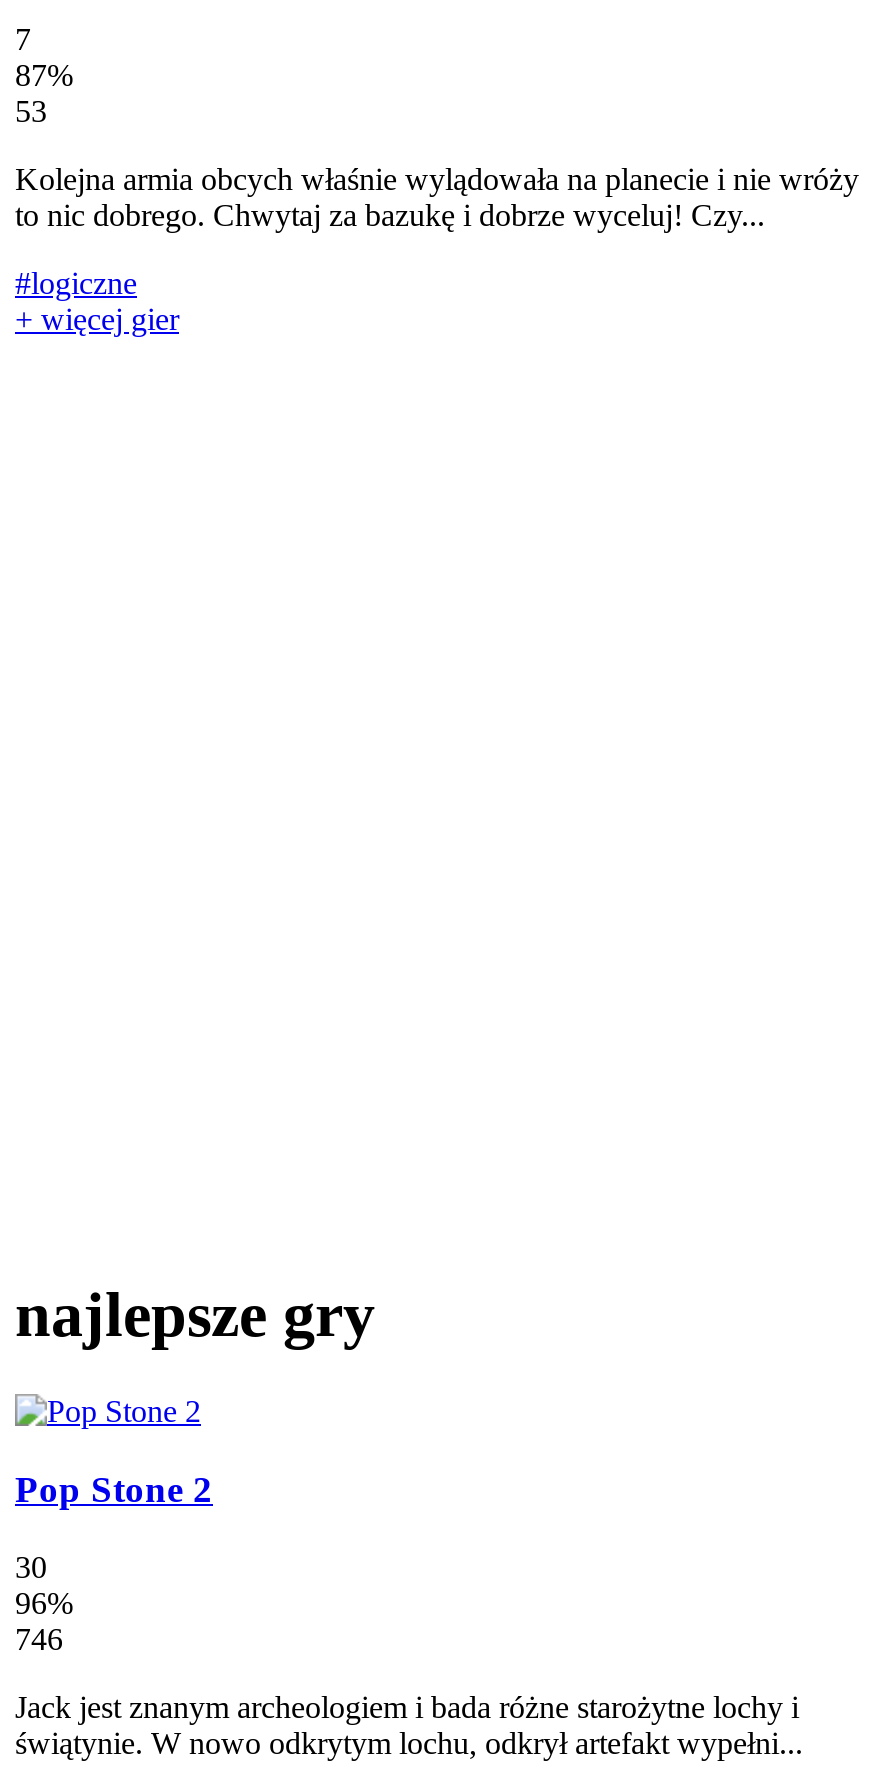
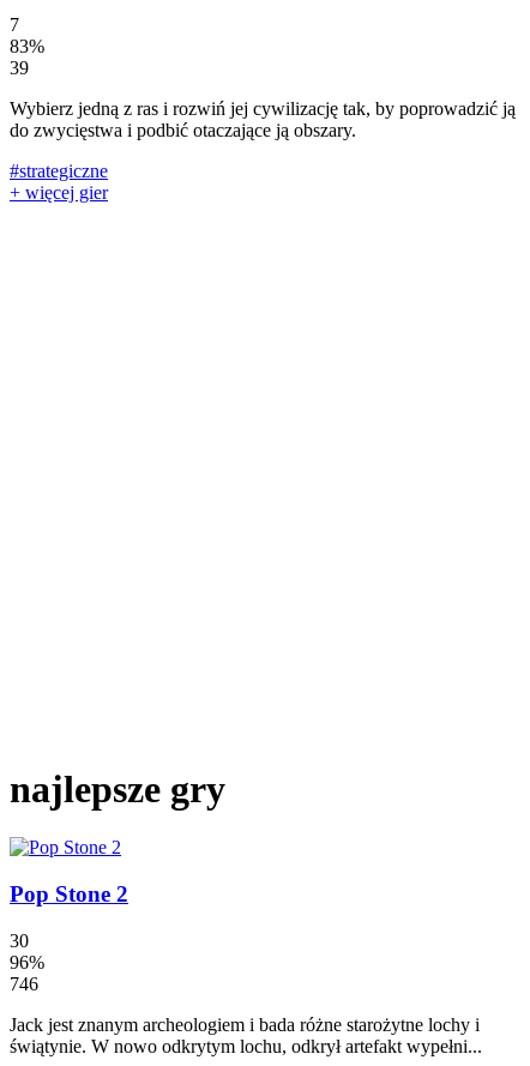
- 87%
- 53
+ 83%
+ 39

- Kolejna armia obcych właśnie wylądowała na planecie i nie wróży
- to nic dobrego. Chwytaj za bazukę i dobrze wyceluj! Czy...
+ Wybierz jedną z ras i rozwiń jej cywilizację tak, by poprowadzić ją
+ do zwycięstwa i podbić otaczające ją obszary.

- #logiczne
+ #strategiczne
